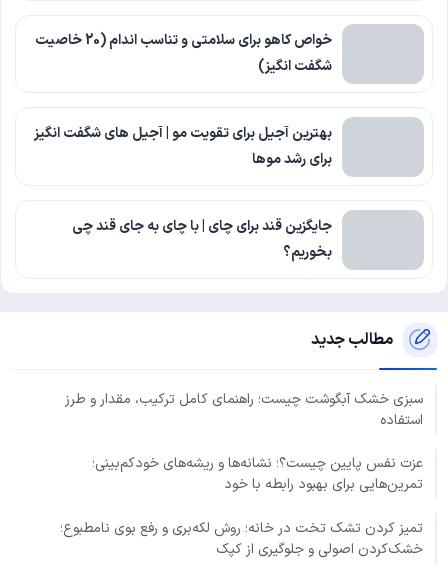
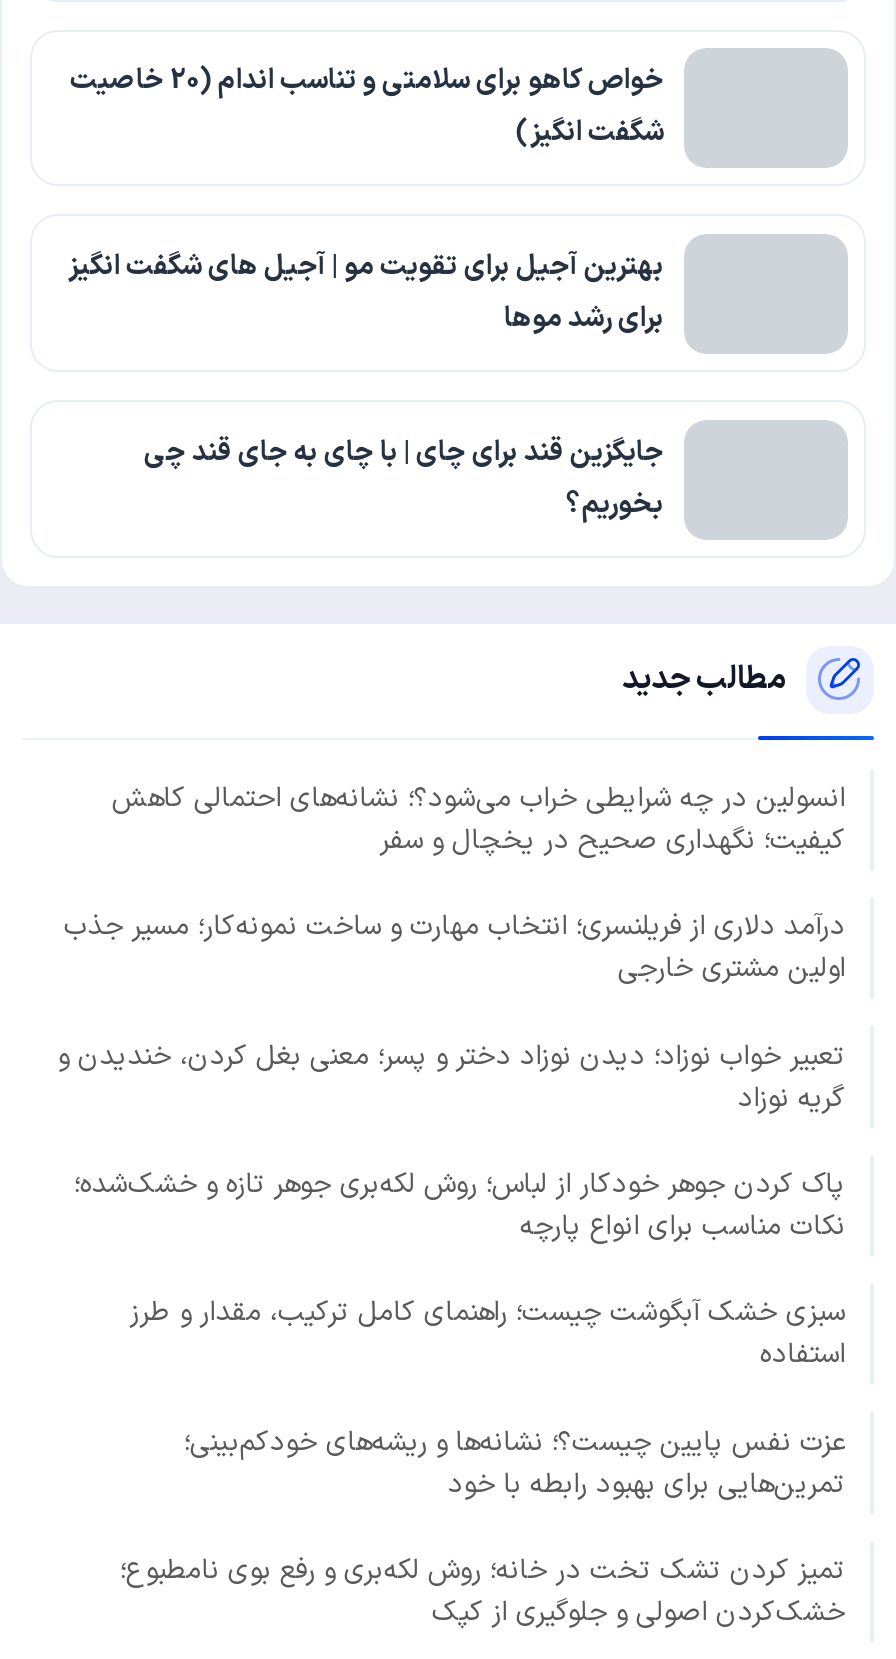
+ انسولین در چه شرایطی خراب می‌شود؟؛ نشانه‌های احتمالی کاهش
+ کیفیت؛ نگهداری صحیح در یخچال و سفر
+ درآمد دلاری از فریلنسری؛ انتخاب مهارت و ساخت نمونه‌کار؛ مسیر جذب
+ اولین مشتری خارجی
+ تعبیر خواب نوزاد؛ دیدن نوزاد دختر و پسر؛ معنی بغل کردن، خندیدن و
+ گریه نوزاد
+ پاک کردن جوهر خودکار از لباس؛ روش لکه‌بری جوهر تازه و خشک‌شده؛
+ نکات مناسب برای انواع پارچه
